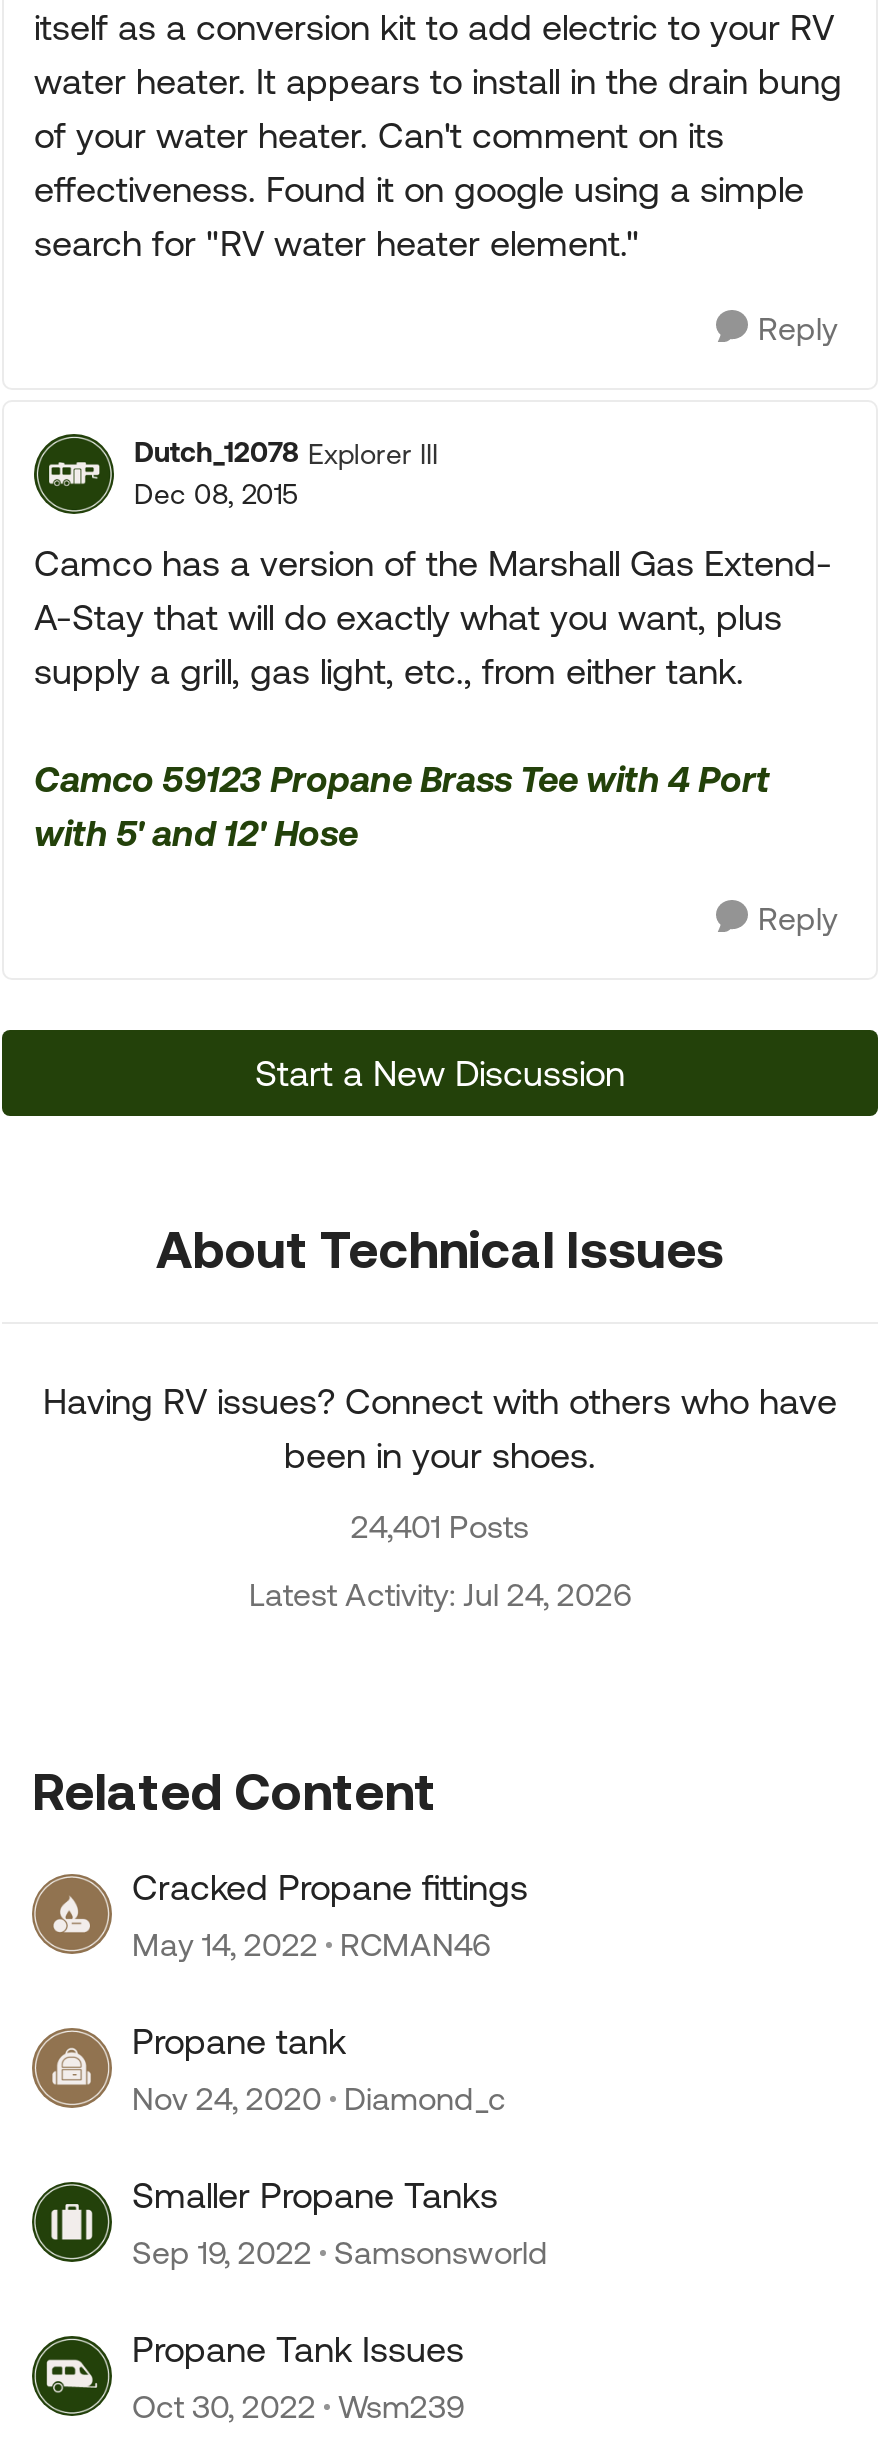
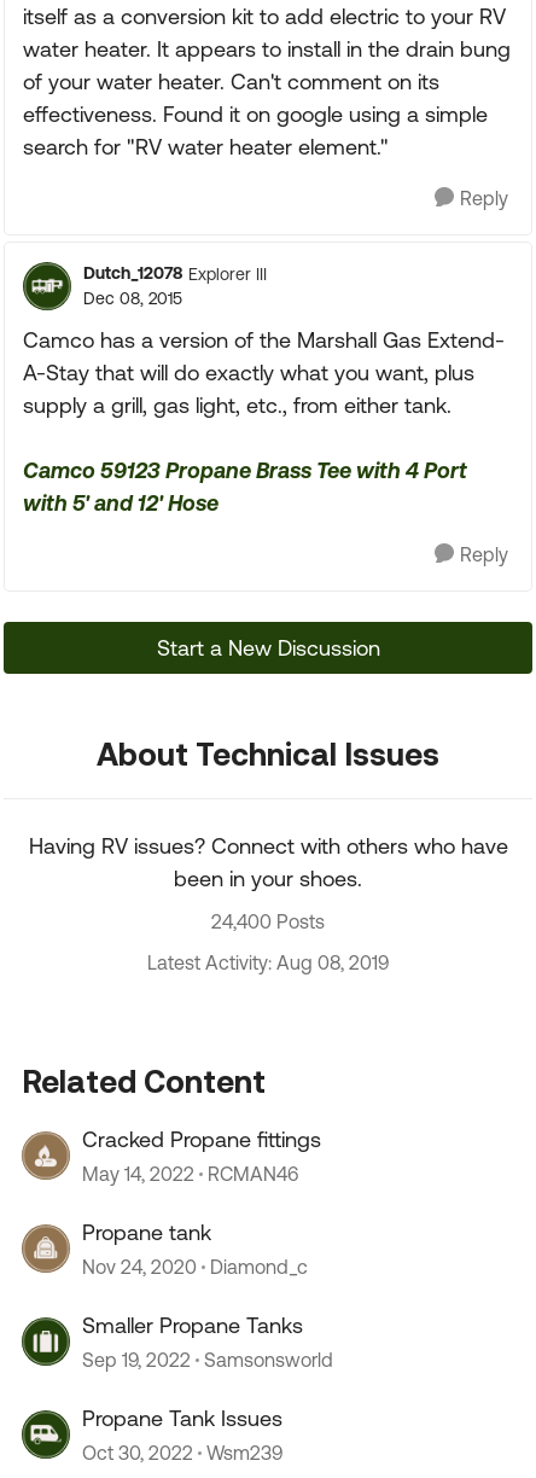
- 24,401 Posts
+ 24,400 Posts

- Latest Activity: Jul 24, 2026
+ Latest Activity: Aug 08, 2019
